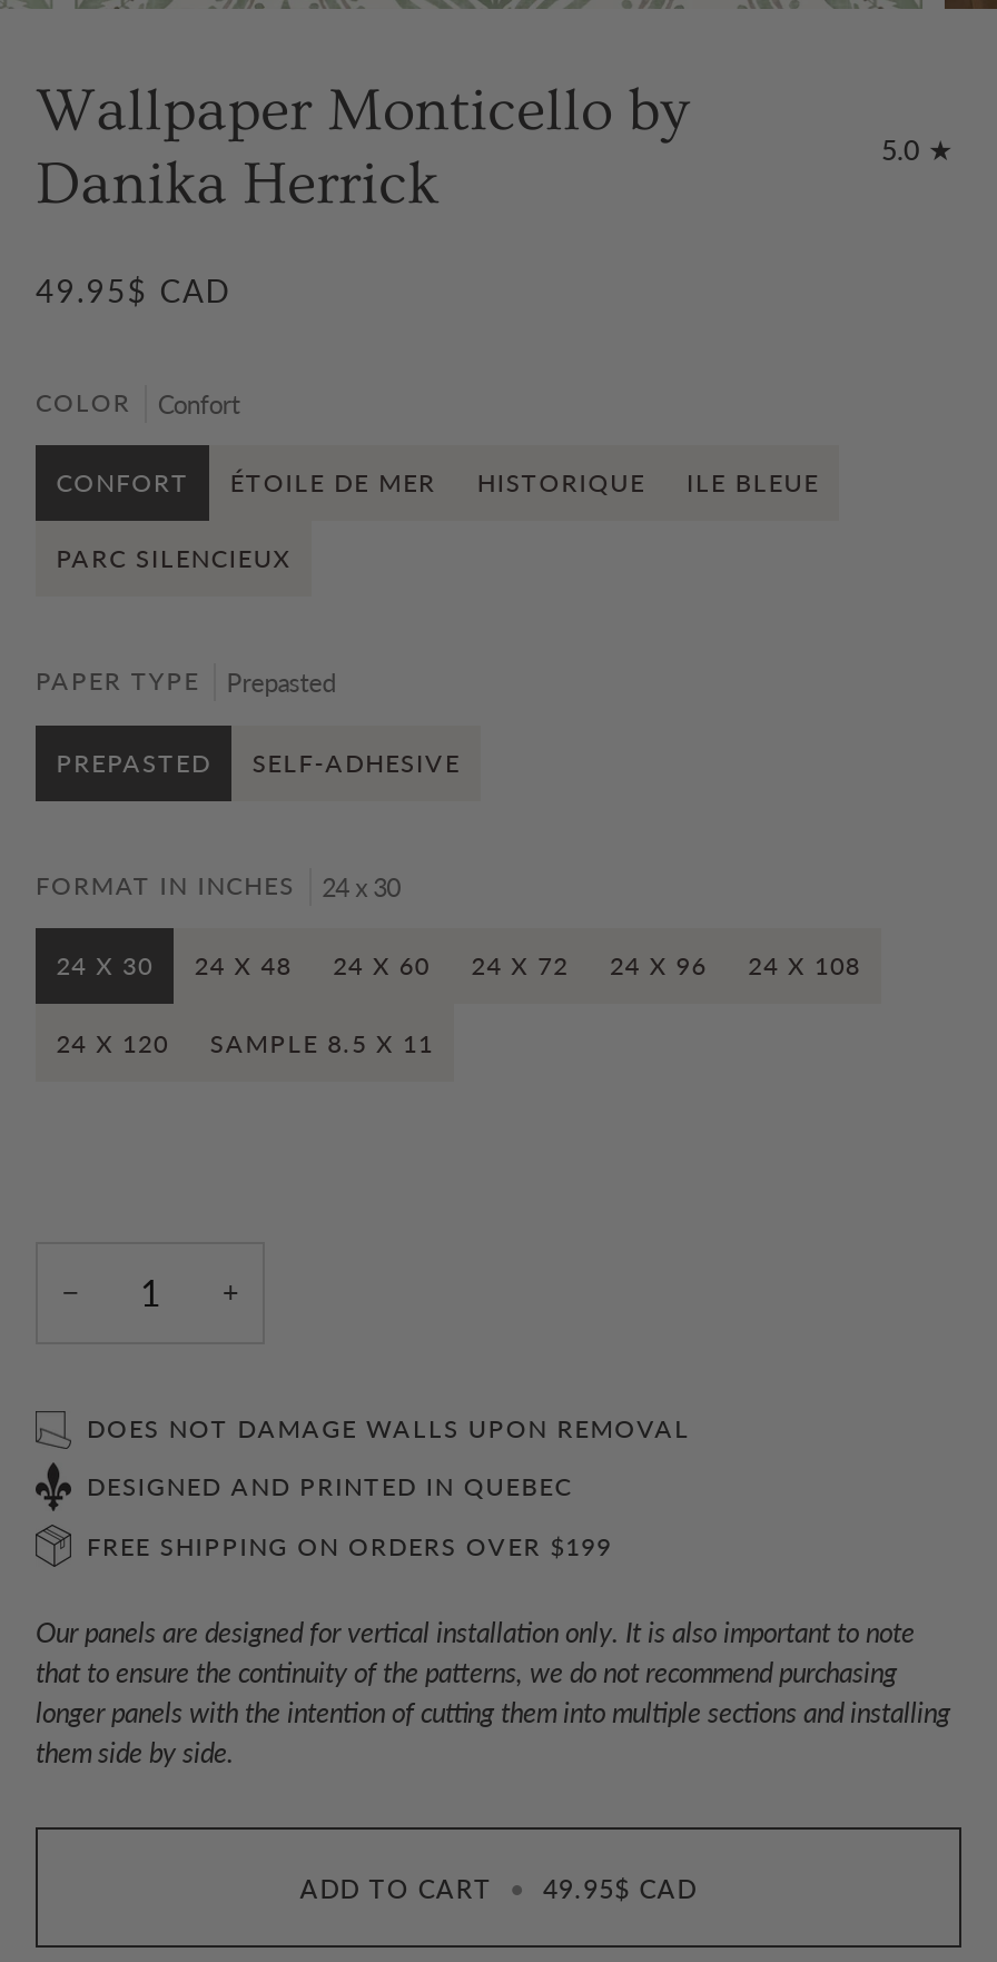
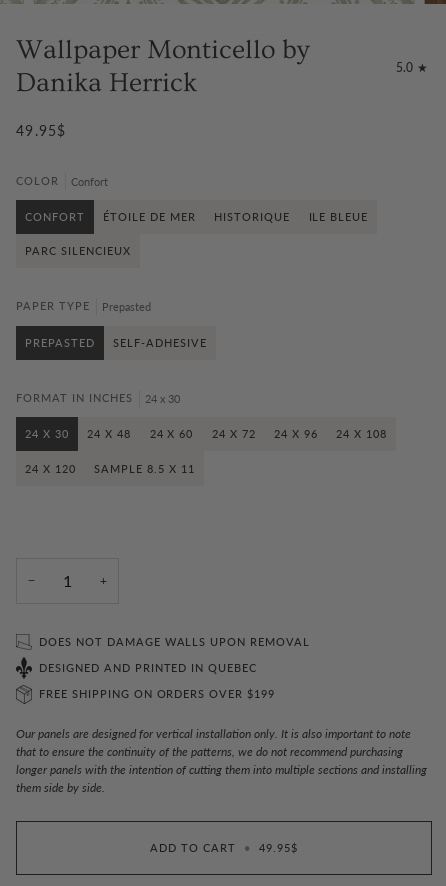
- 49.95$ CAD
+ 49.95$

- 49.95$ CAD
+ 49.95$
